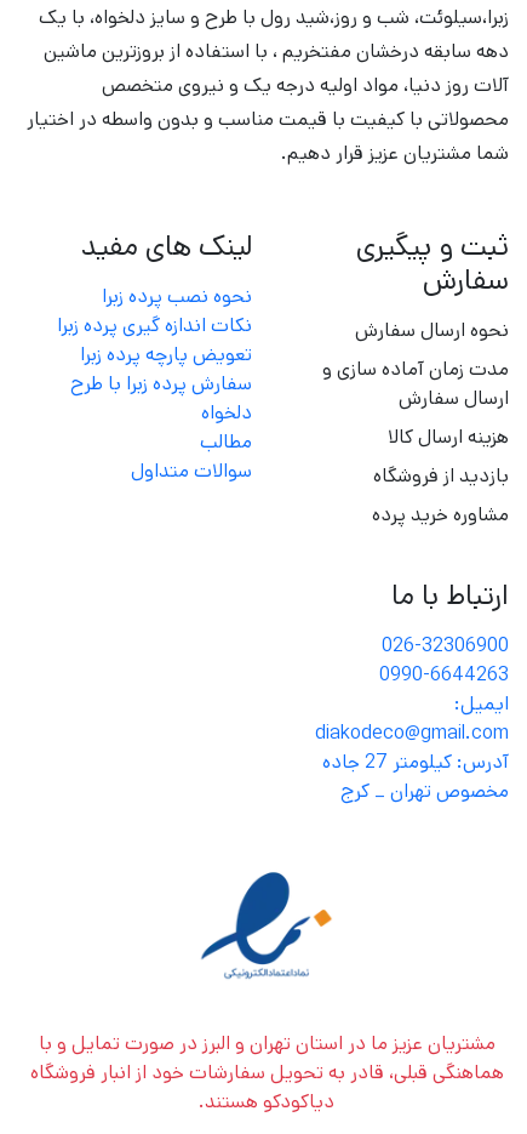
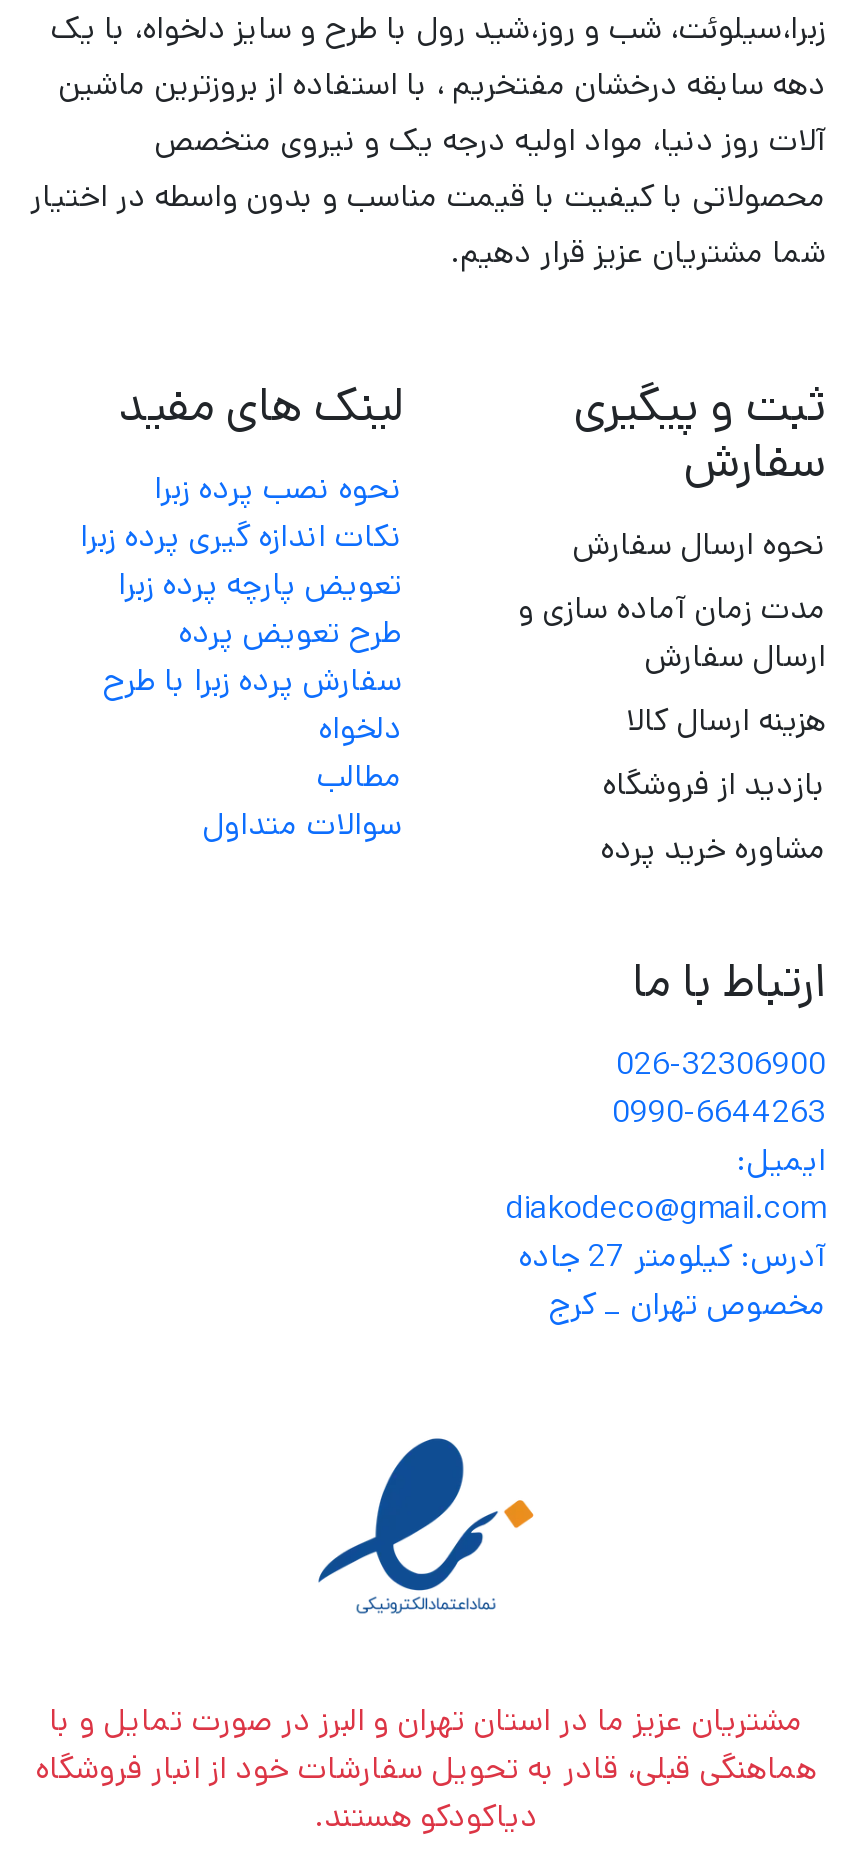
moved down: سفارش پرده زبرا با طرح | دلخواه | مطالب | سوالات متداول

+ طرح تعویض پرده
